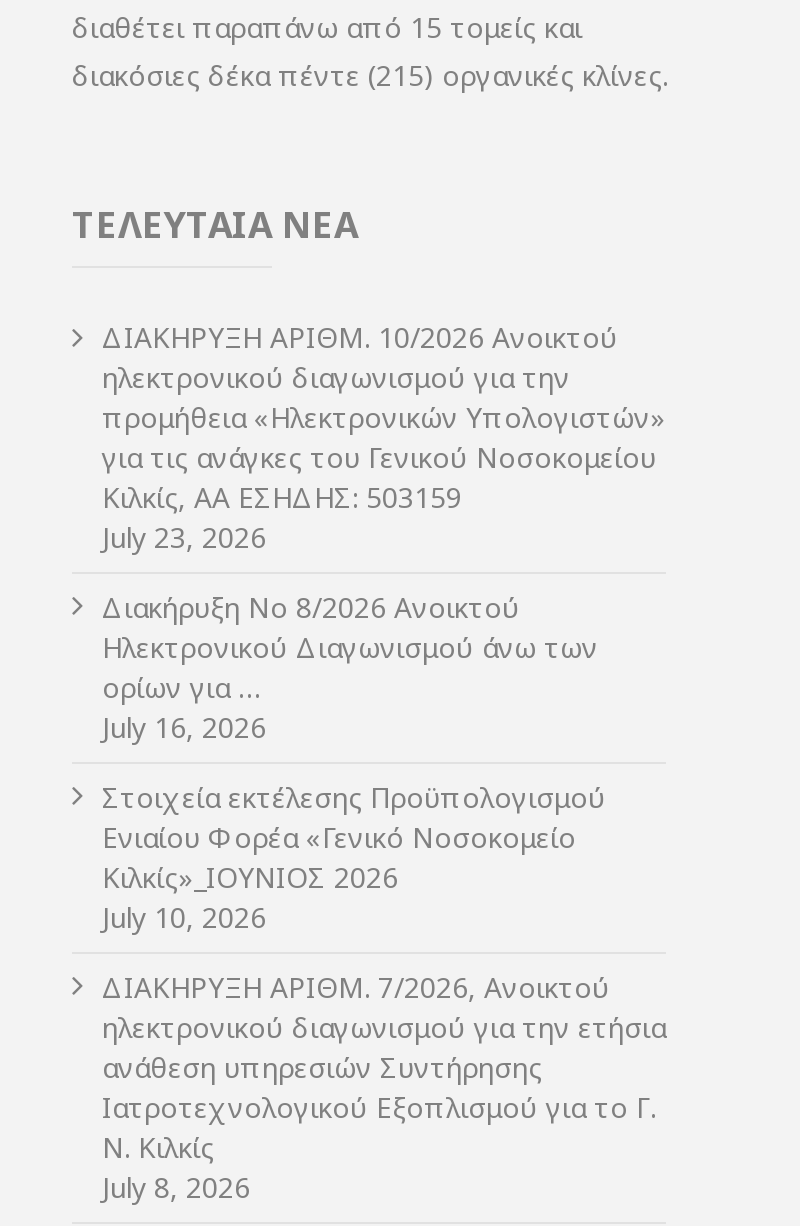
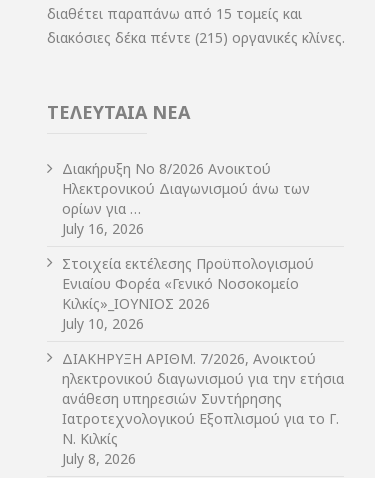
- ΔIΑΚΗΡΥΞΗ ΑΡIΘΜ. 10/2026 Ανοικτού
- ηλεκτρονικού διαγωνισμού για την
- προμήθεια «Ηλεκτρονικών Υπολογιστών»
- για τις ανάγκες του Γενικού Νοσοκομείου
- Κιλκίς, ΑΑ ΕΣΗΔΗΣ: 503159
- July 23, 2026
